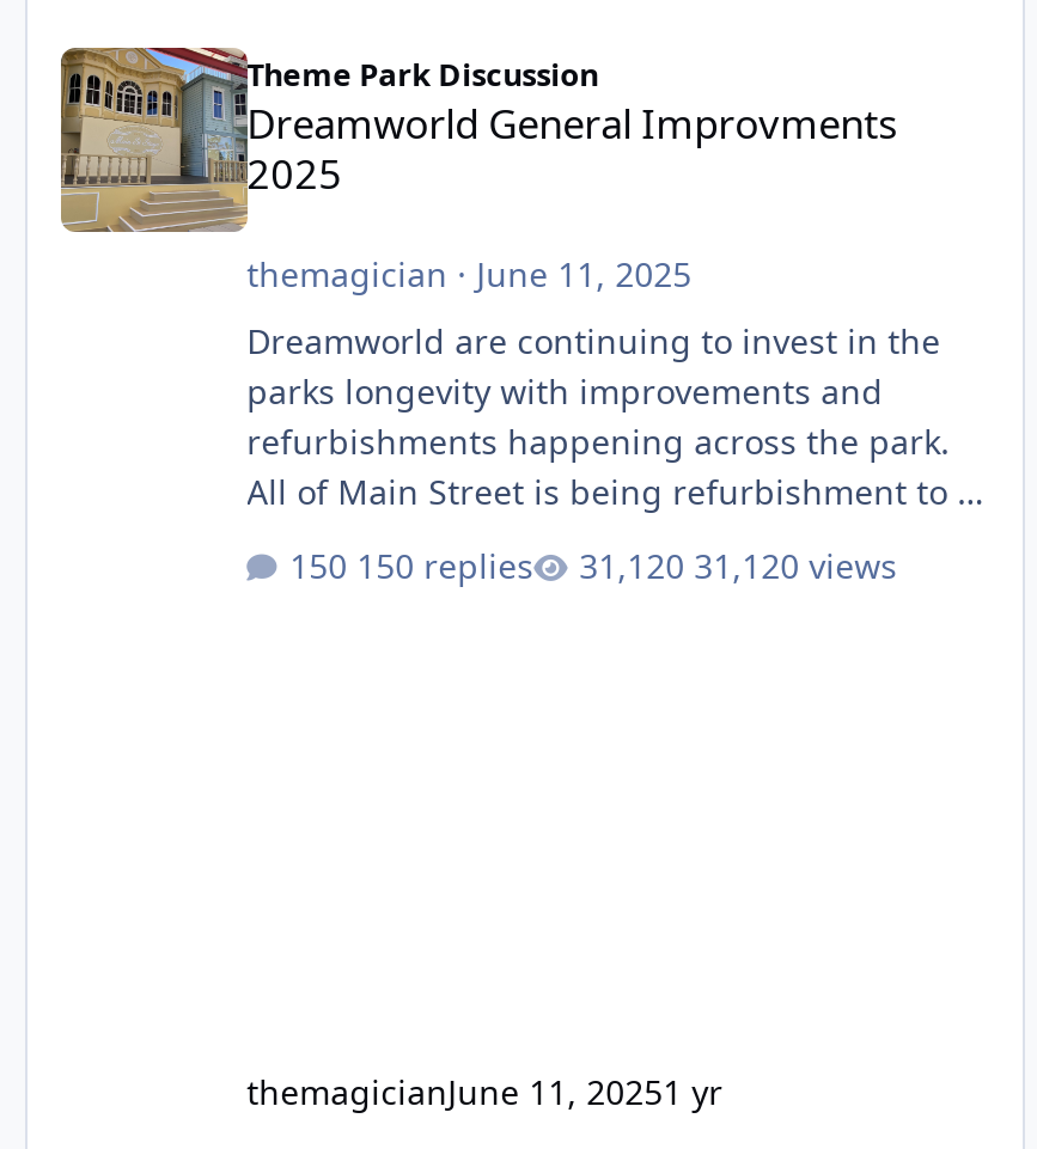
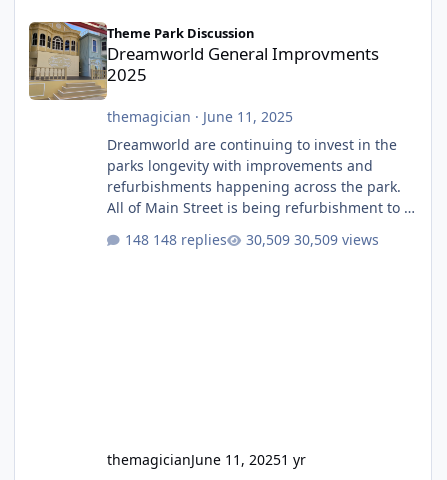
- 150 replies
+ 148 replies

- 31,120 views
+ 30,509 views
